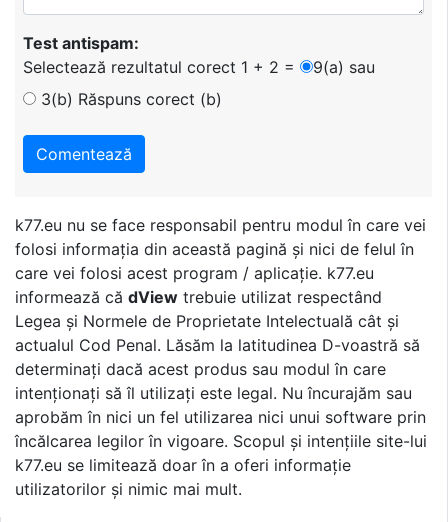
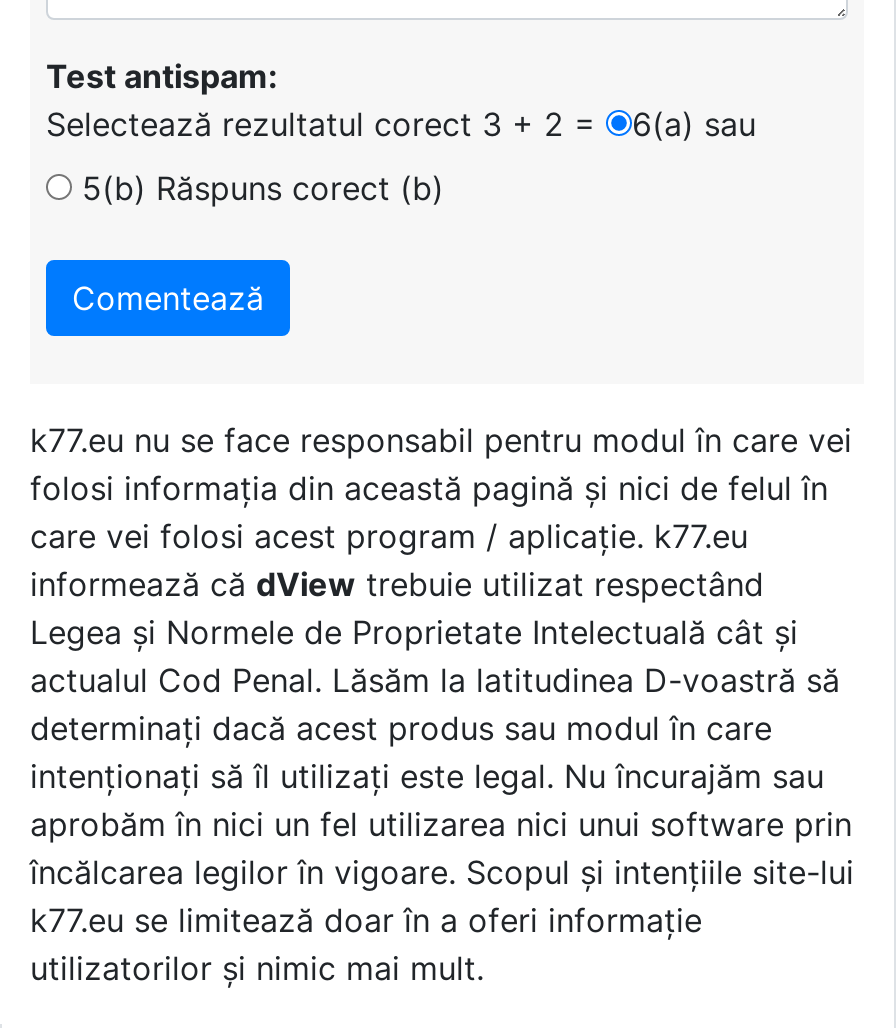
- Selectează rezultatul corect 1 + 2 =
+ Selectează rezultatul corect 3 + 2 =

- 9(a) sau
+ 6(a) sau

- 3(b) Răspuns corect (b)
+ 5(b) Răspuns corect (b)
